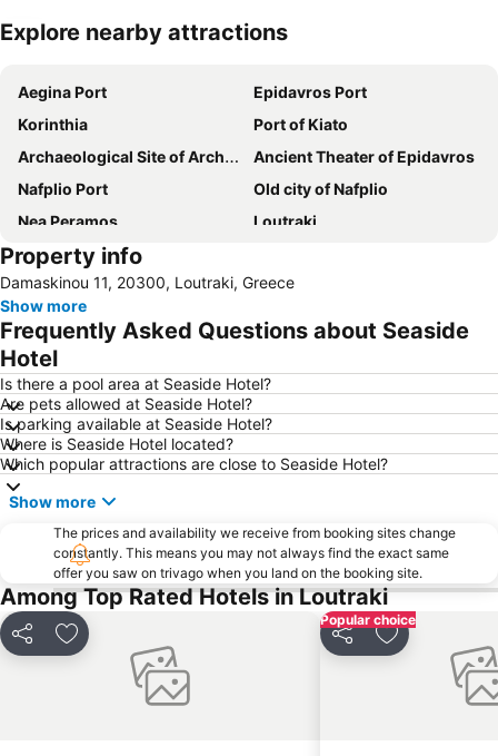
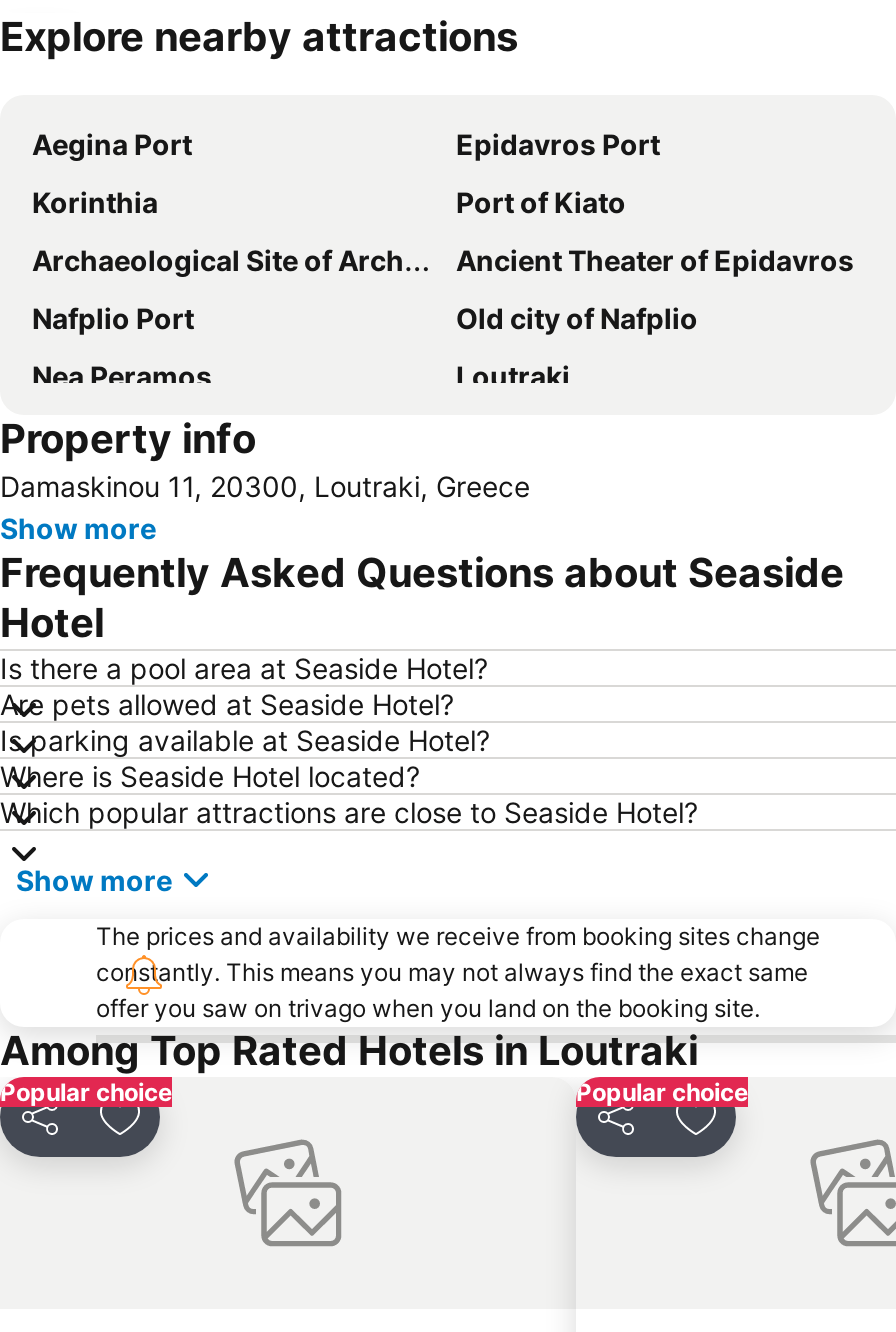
+ Popular choice
